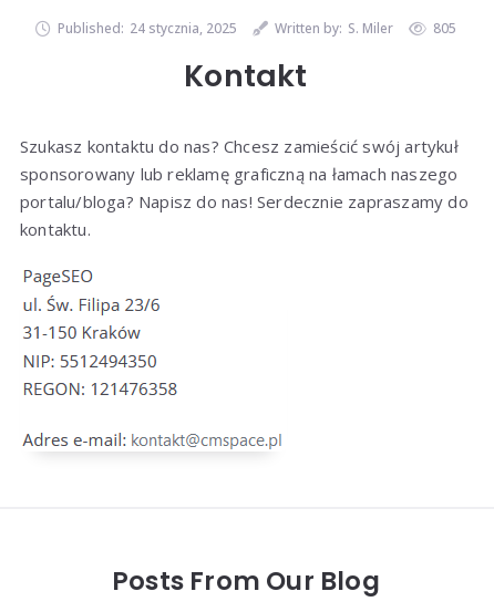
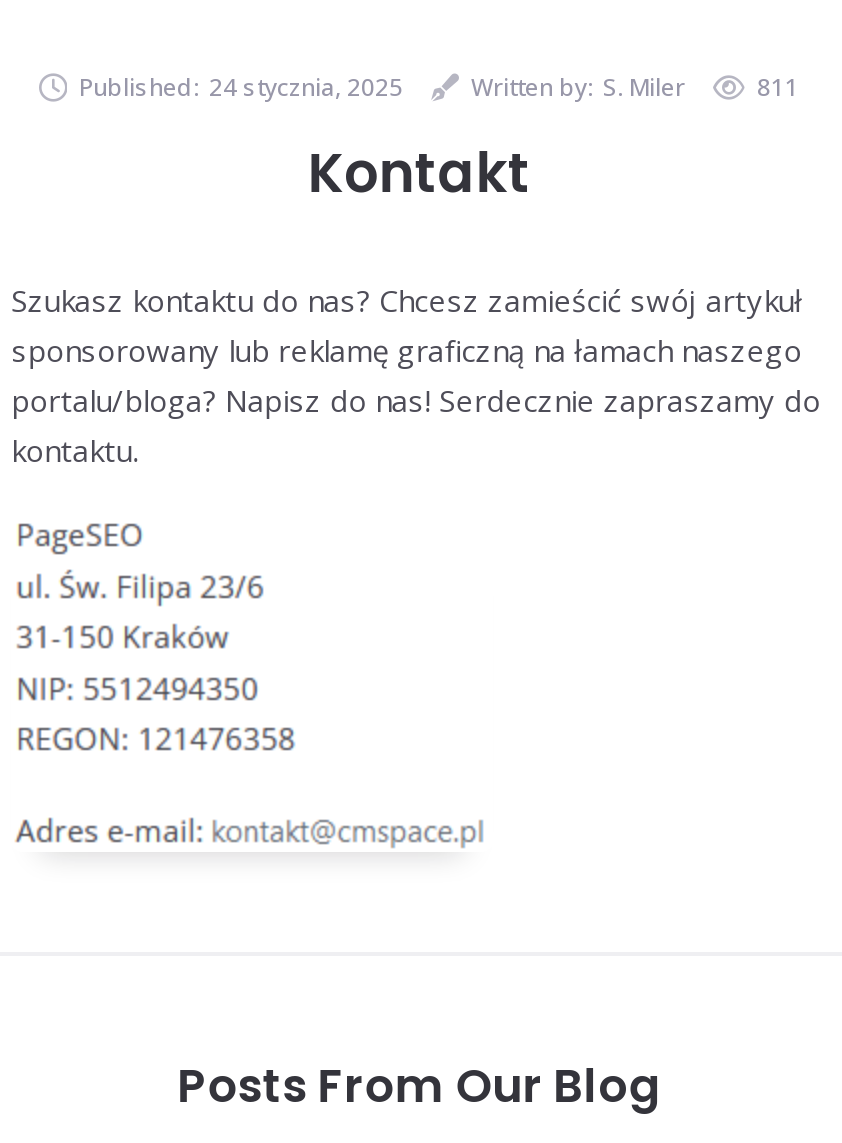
- 805
+ 811
